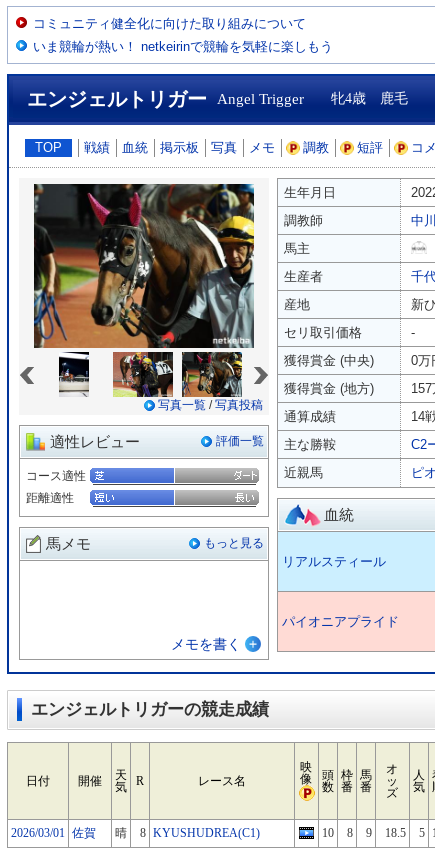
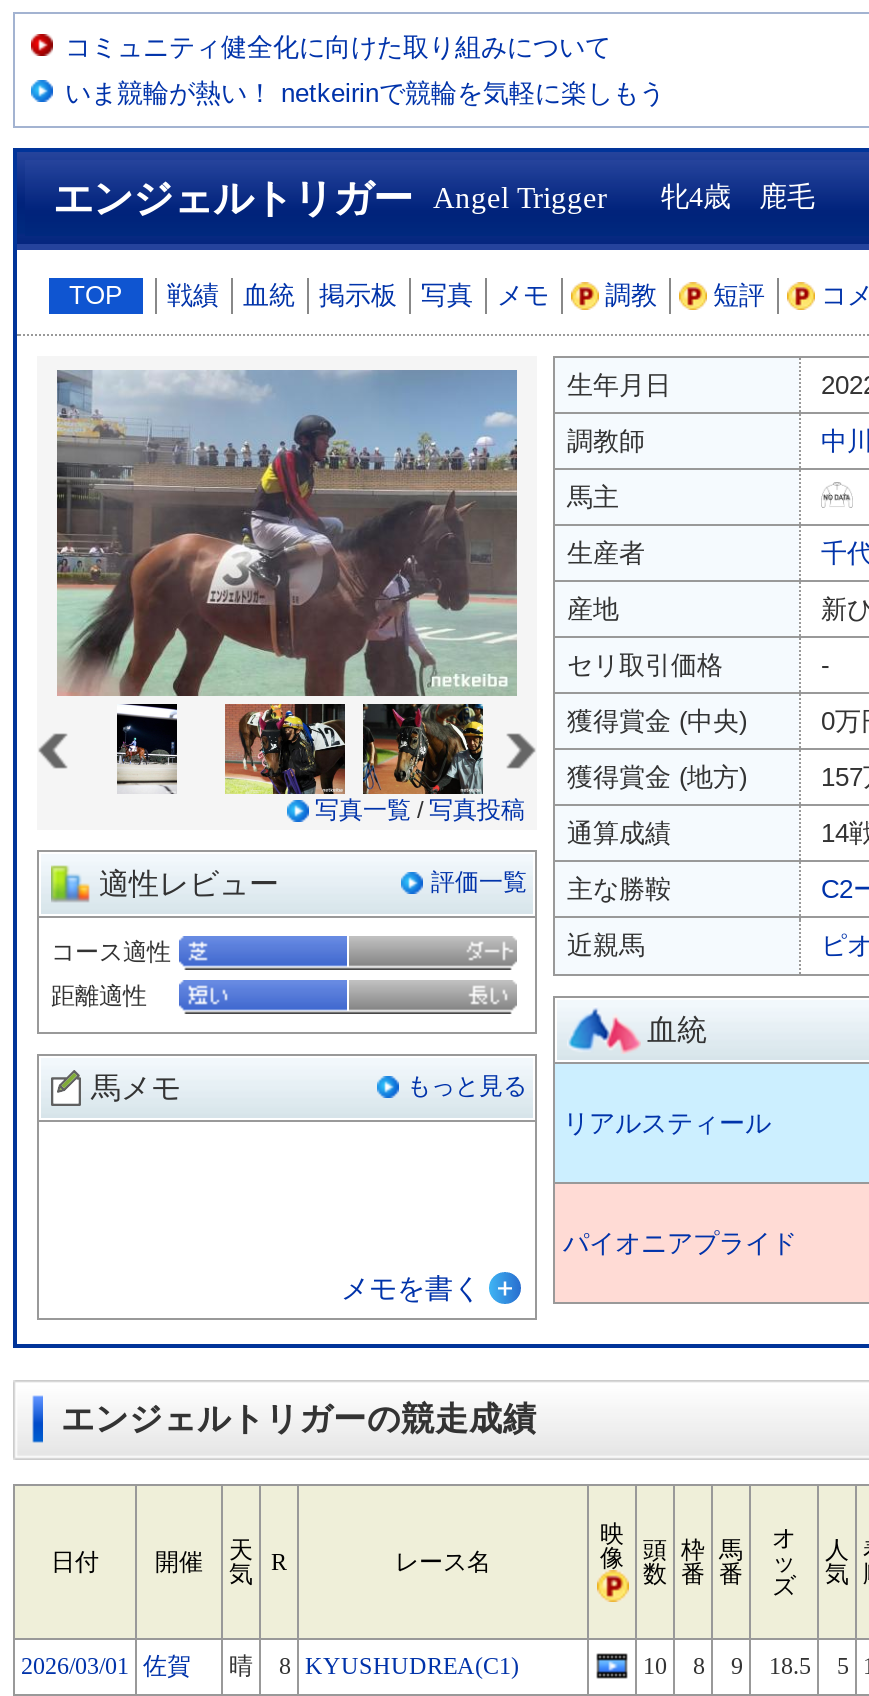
- [image]
+ [image]
